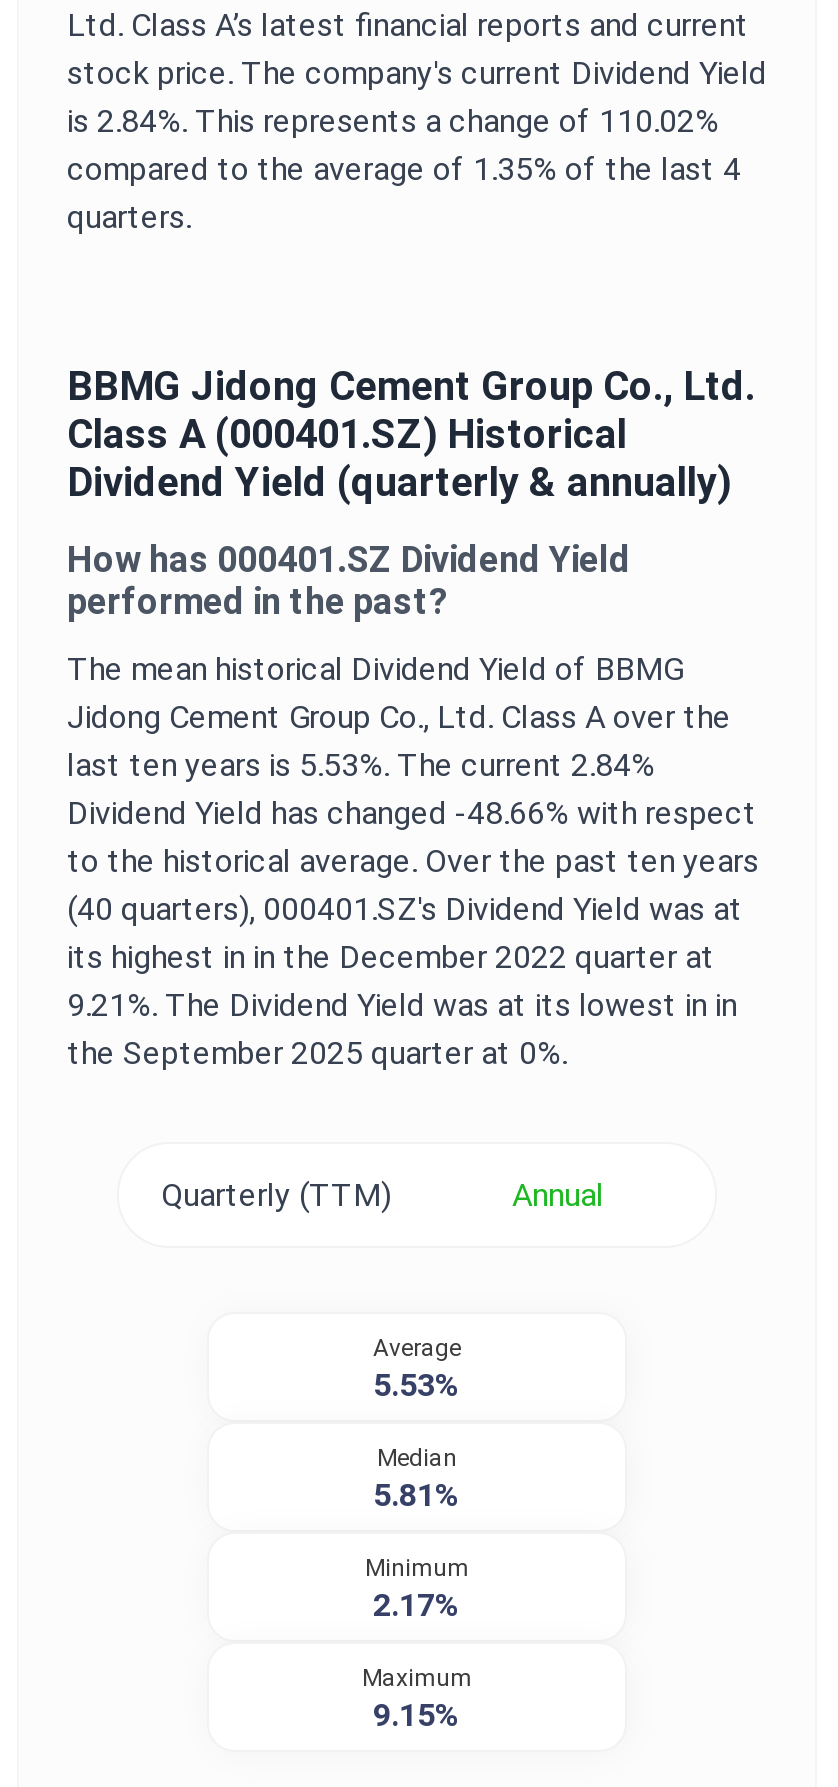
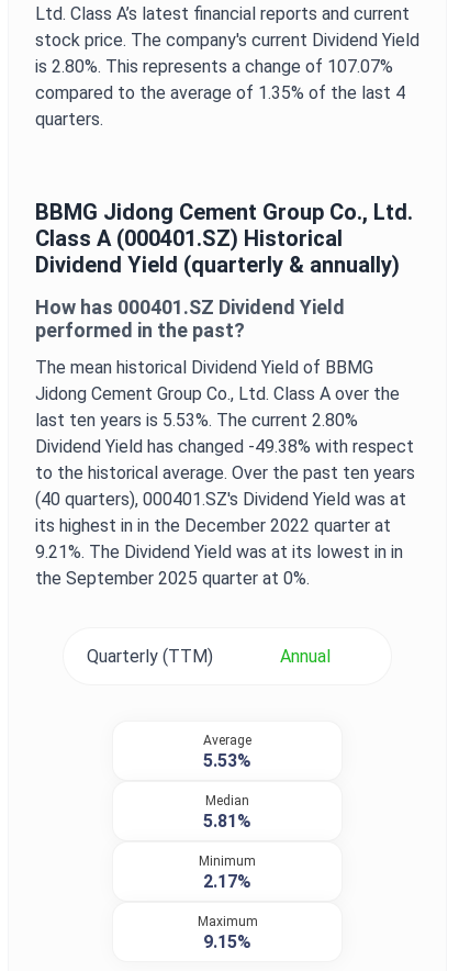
- is 2.84%. This represents a change of 110.02%
+ is 2.80%. This represents a change of 107.07%

- last ten years is 5.53%. The current 2.84%
+ last ten years is 5.53%. The current 2.80%

- Dividend Yield has changed -48.66% with respect
+ Dividend Yield has changed -49.38% with respect
